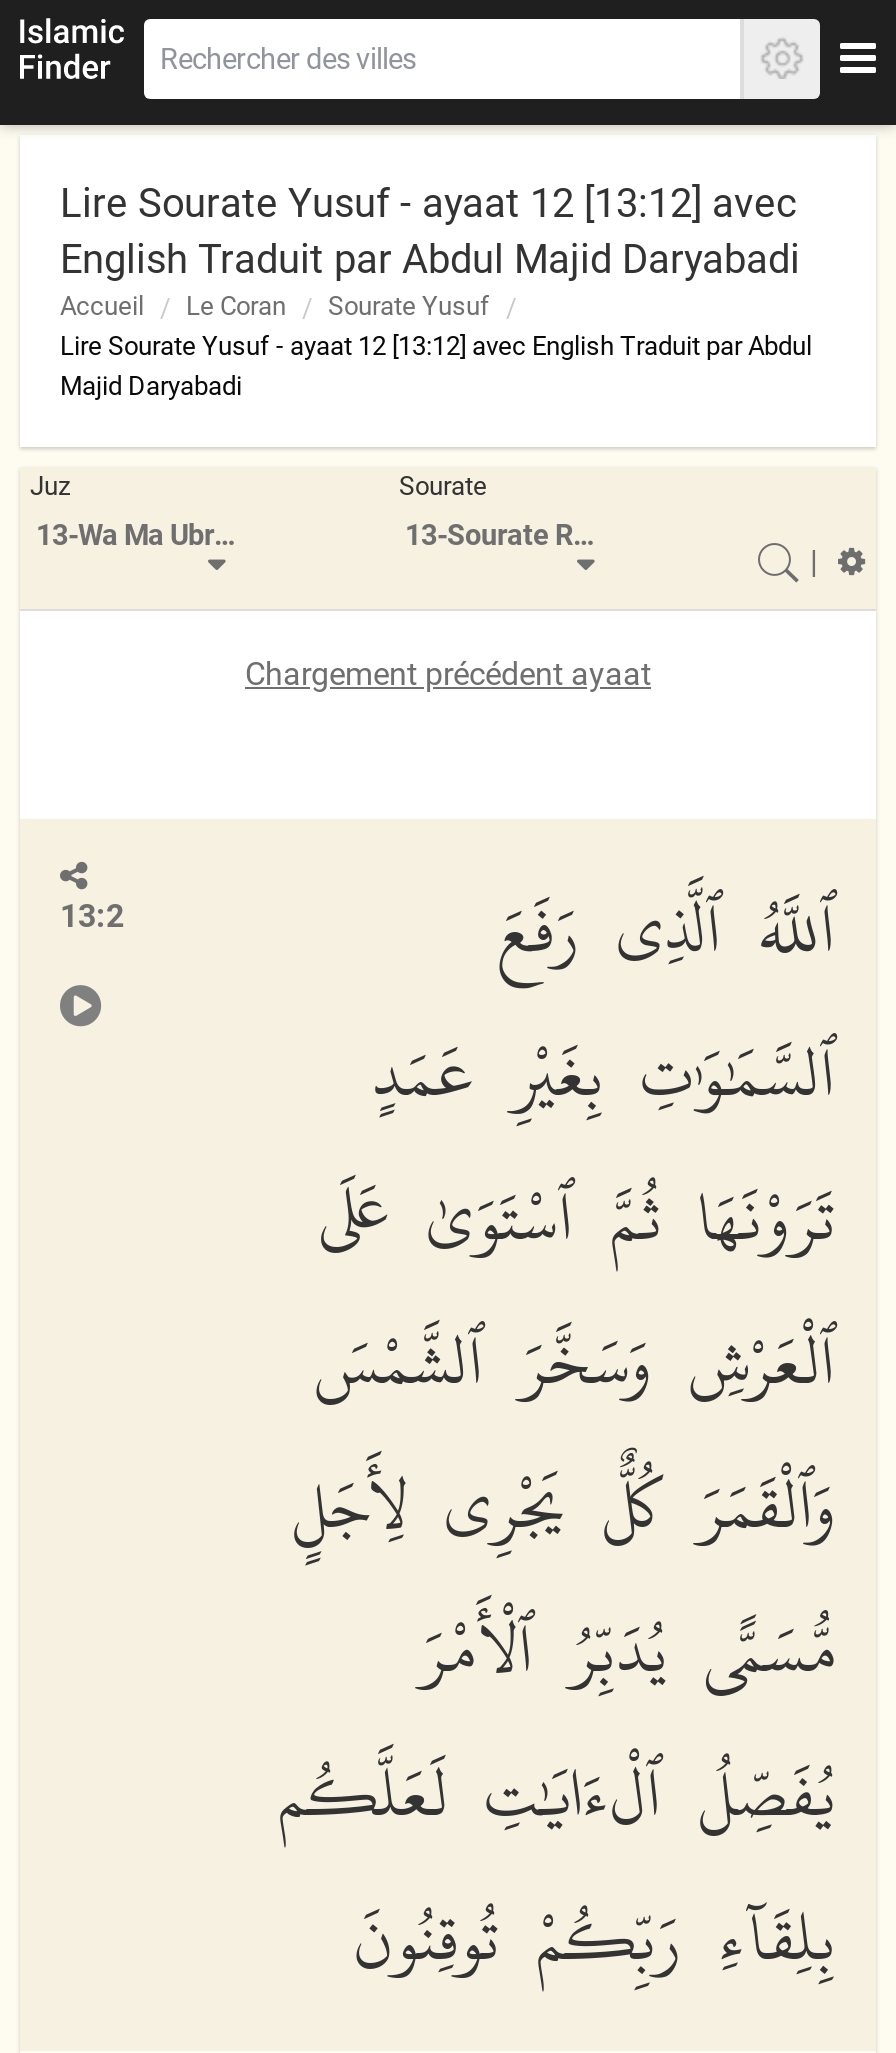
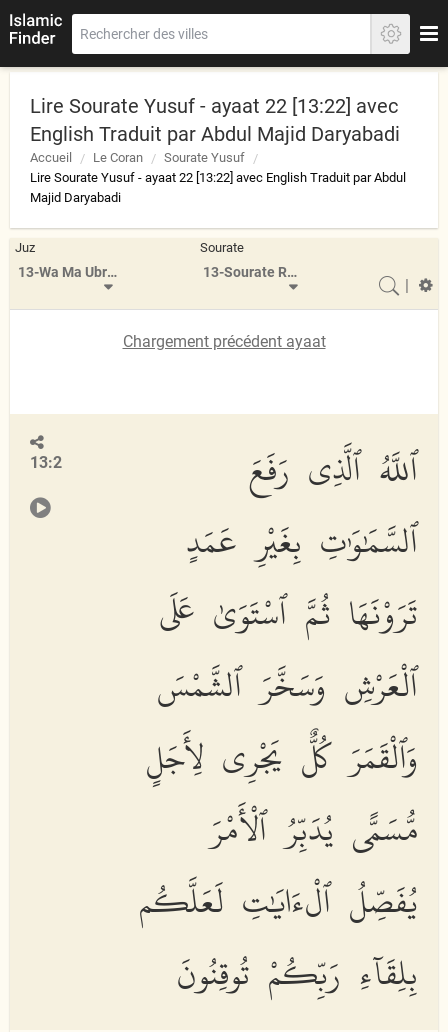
- Lire Sourate Yusuf - ayaat 12 [13:12] avec
+ Lire Sourate Yusuf - ayaat 22 [13:22] avec

- Lire Sourate Yusuf - ayaat 12 [13:12] avec English Traduit par Abdul
+ Lire Sourate Yusuf - ayaat 22 [13:22] avec English Traduit par Abdul
